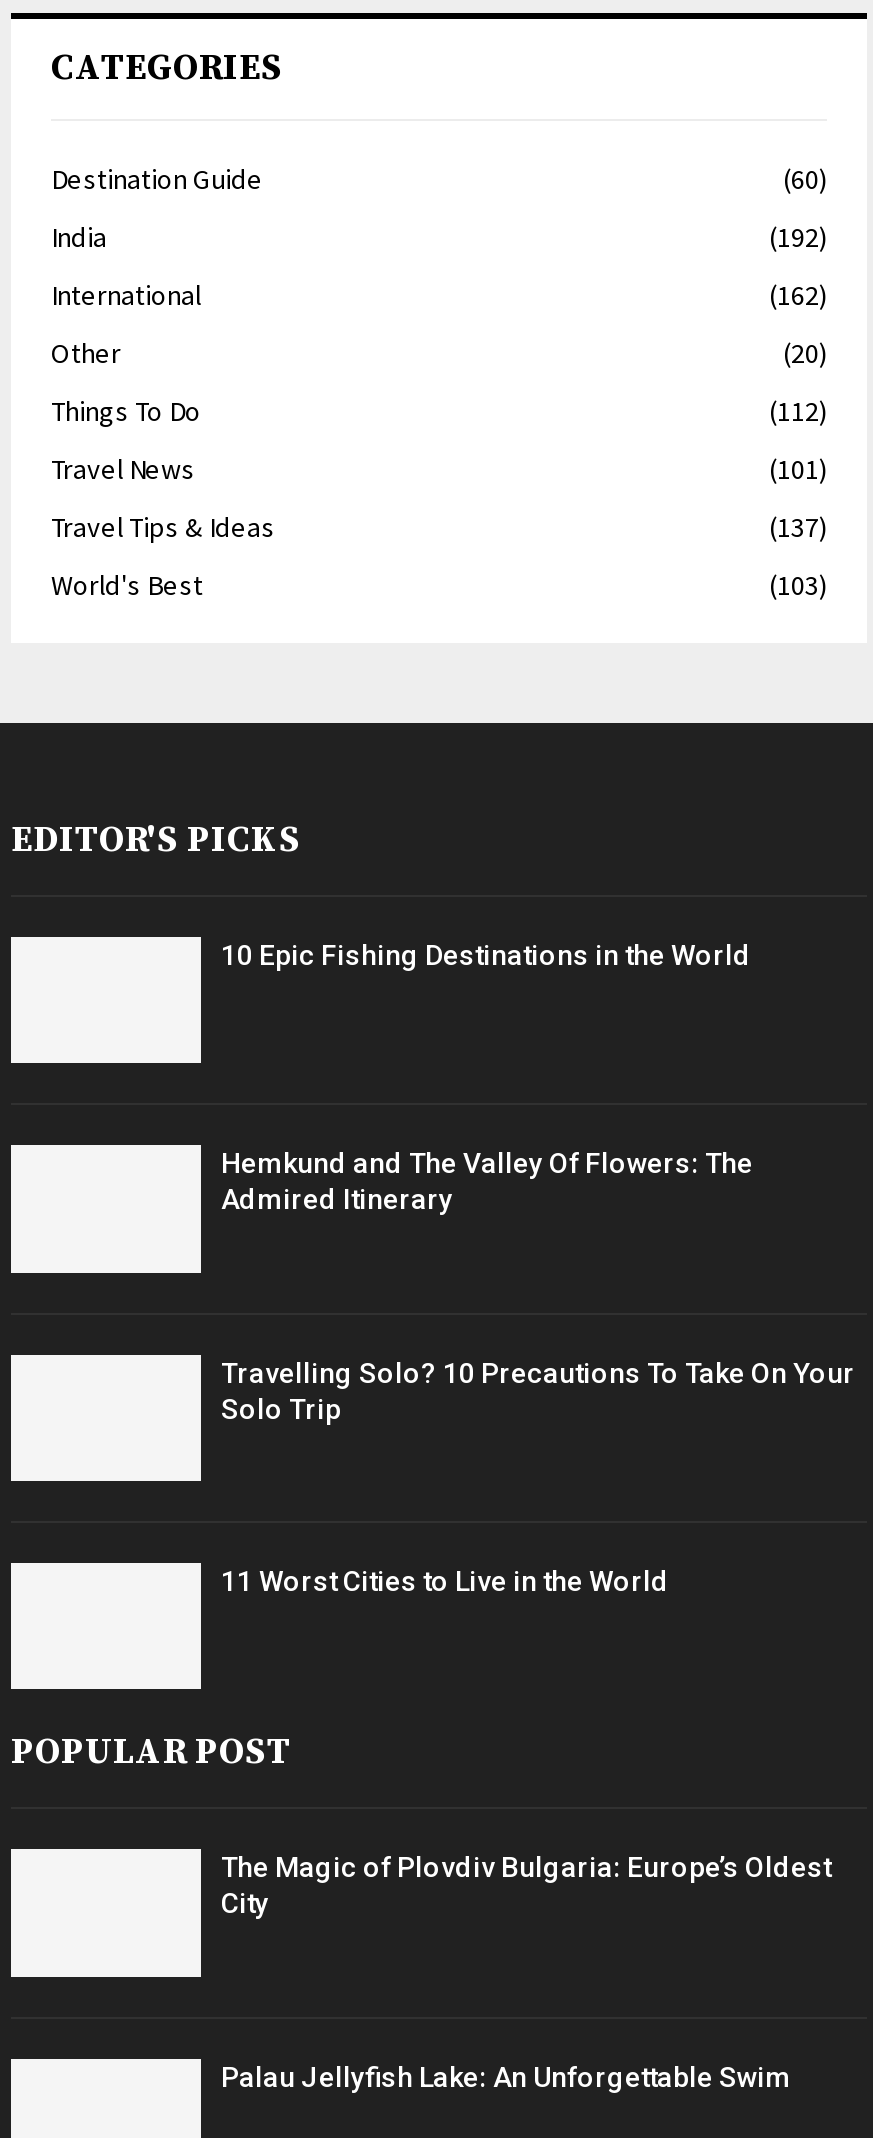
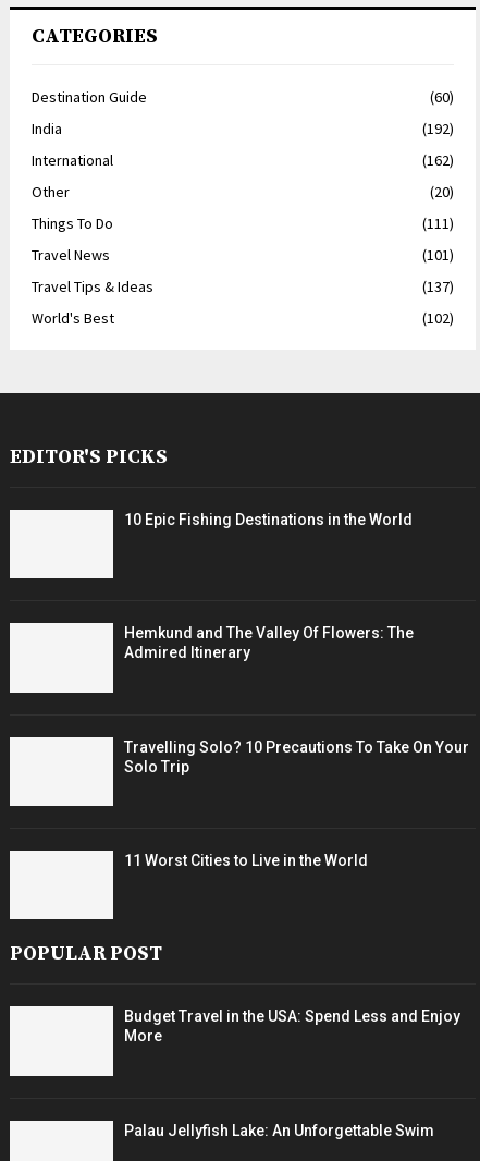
- (112)
+ (111)

- (103)
+ (102)

- The Magic of Plovdiv Bulgaria: Europe’s Oldest
- City
+ Budget Travel in the USA: Spend Less and Enjoy
+ More
